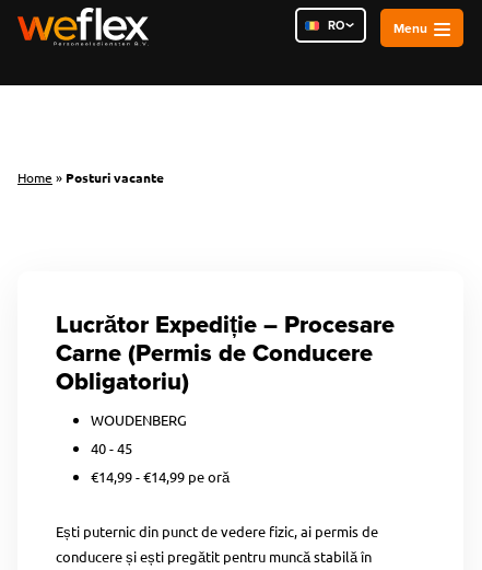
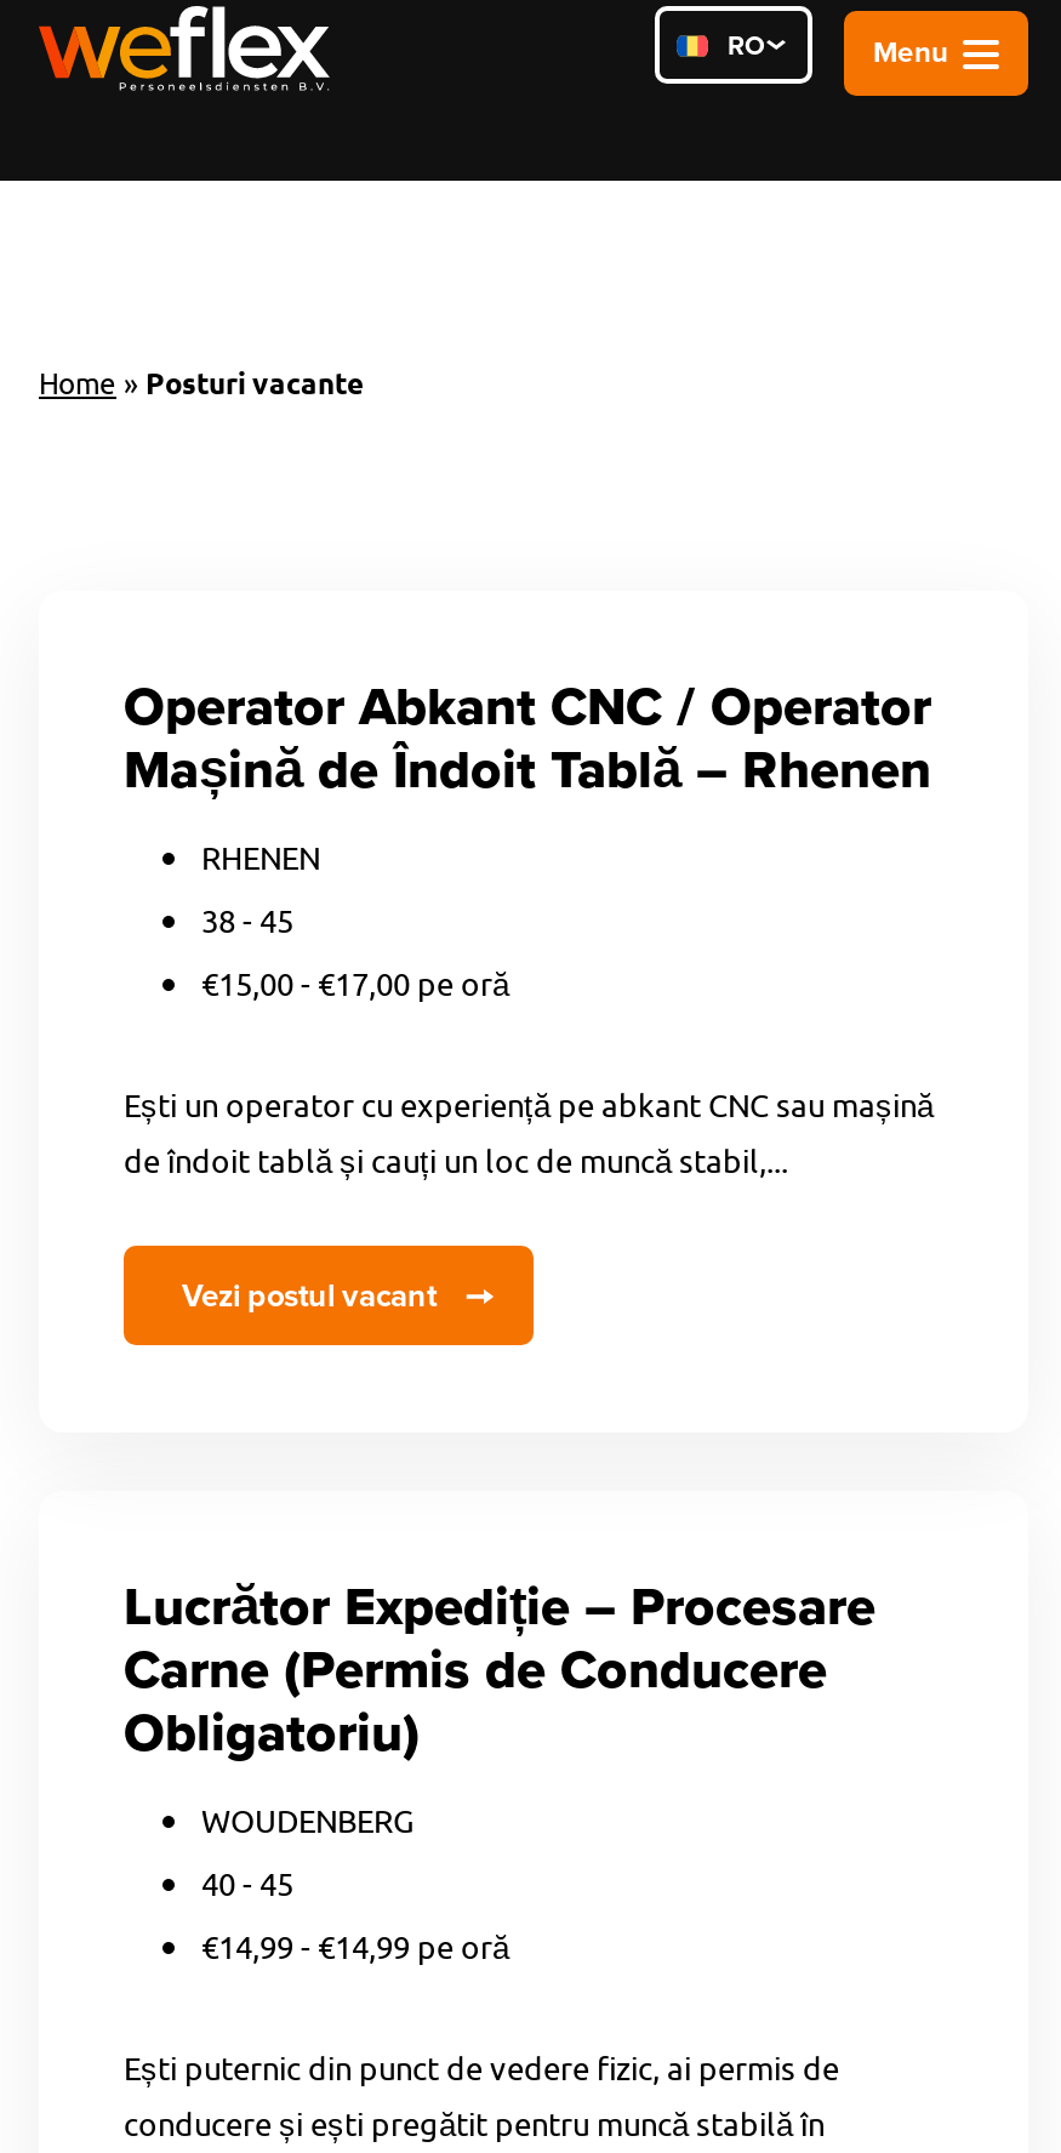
+ Operator Abkant CNC / Operator
+ Mașină de Îndoit Tablă – Rhenen
+ RHENEN
+ 38 - 45
+ €15,00 - €17,00 pe oră
+ Ești un operator cu experiență pe abkant CNC sau mașină
+ de îndoit tablă și cauți un loc de muncă stabil,...
+ Vezi postul vacant
